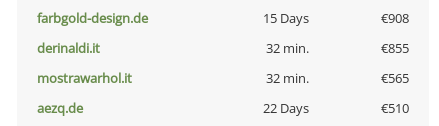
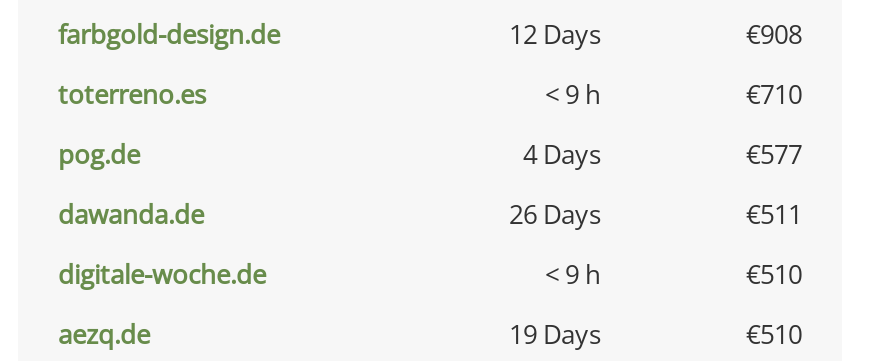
- 15 Days
+ 12 Days

- derinaldi.it
- 32 min.
- €855
- mostrawarhol.it
- 32 min.
- €565
+ toterreno.es
+ < 9 h
+ €710
+ pog.de
+ 4 Days
+ €577
+ dawanda.de
+ 26 Days
+ €511
+ digitale-woche.de
+ < 9 h
+ €510

- 22 Days
+ 19 Days
